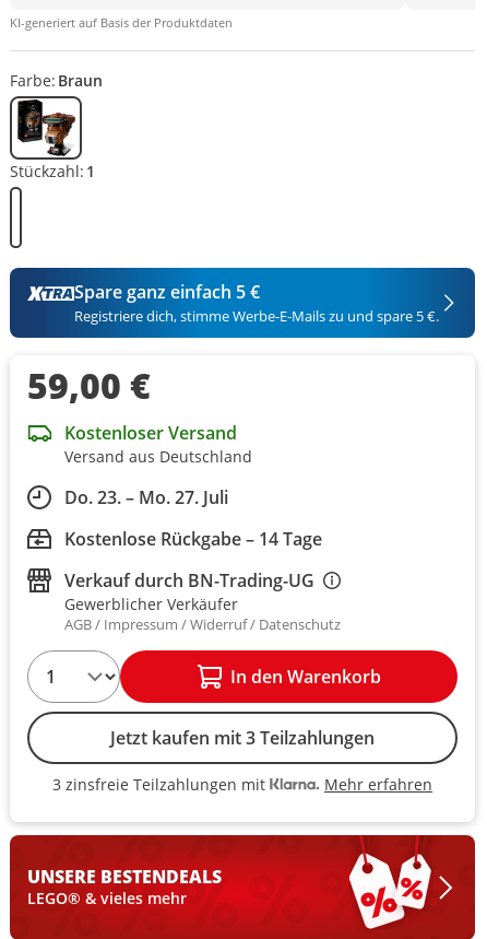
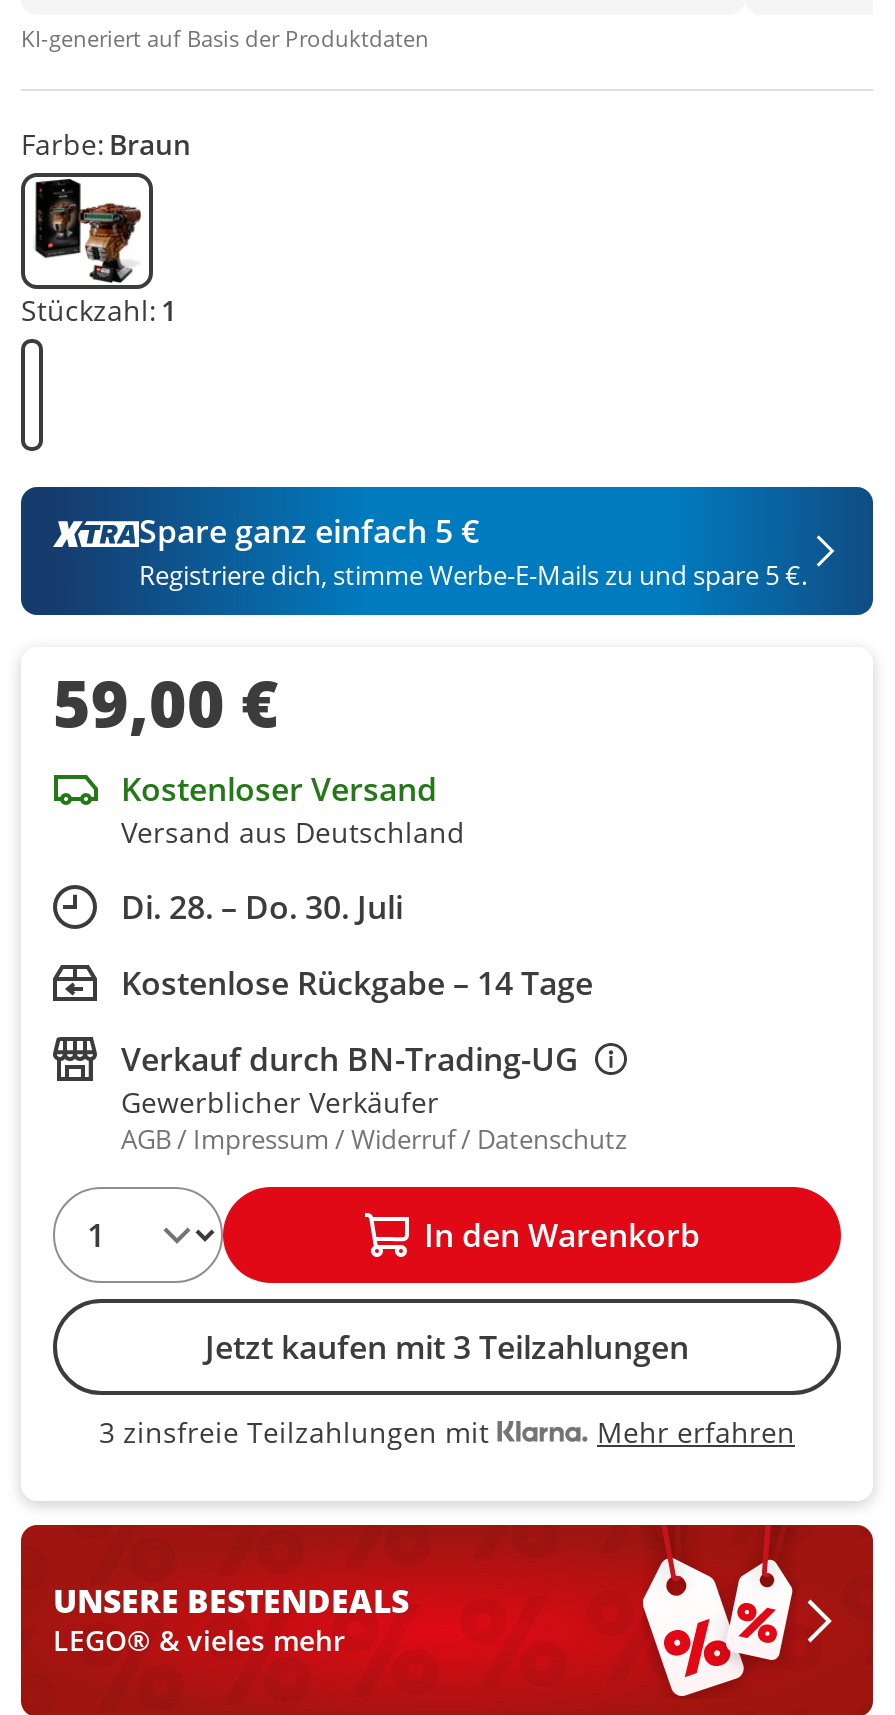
- Do. 23. – Mo. 27. Juli
+ Di. 28. – Do. 30. Juli
